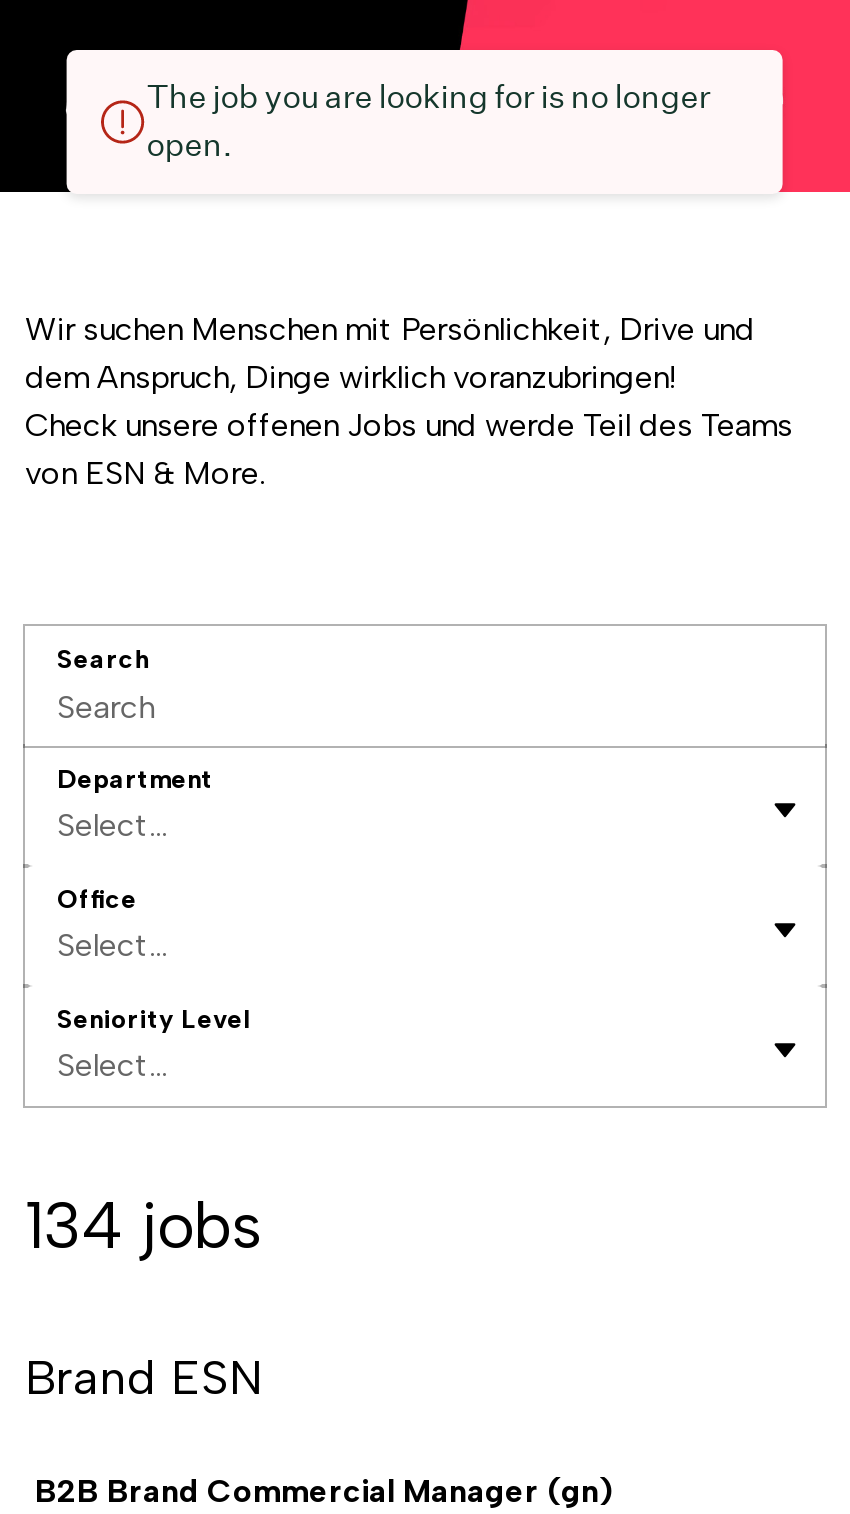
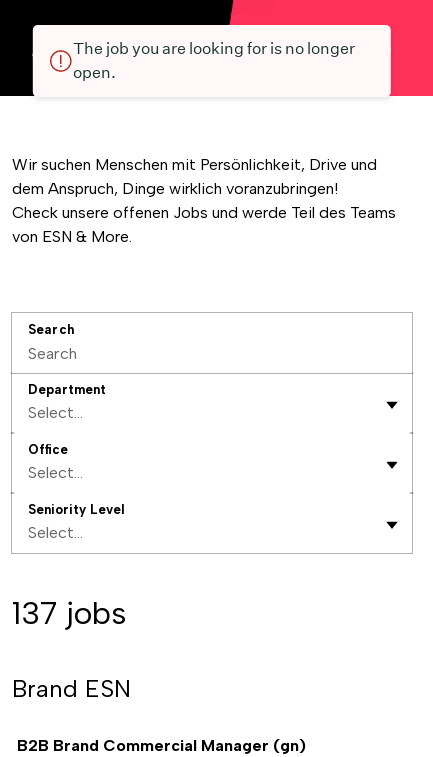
- 134 jobs
+ 137 jobs
